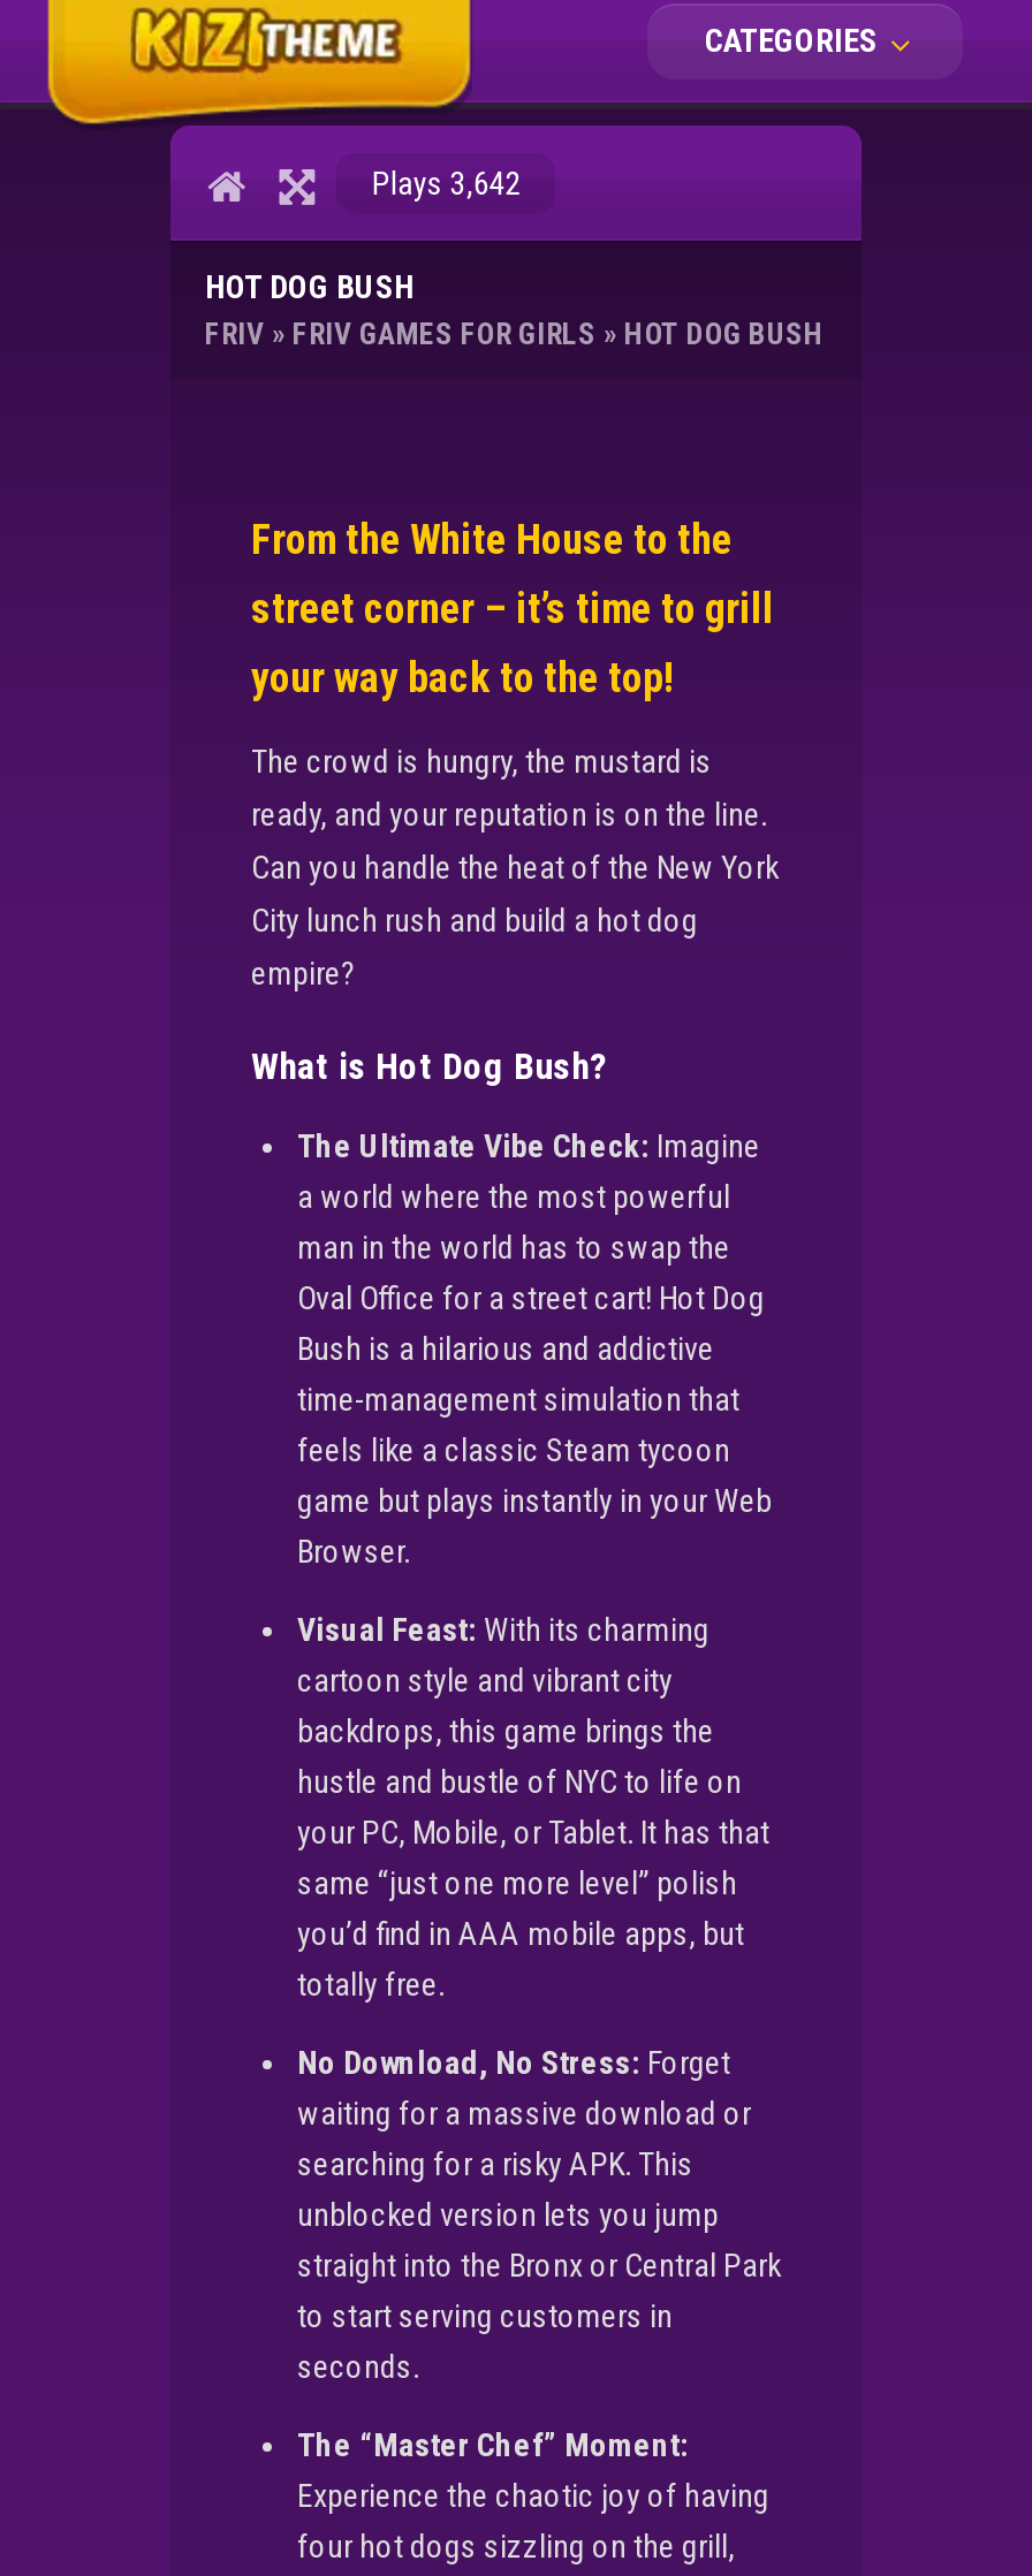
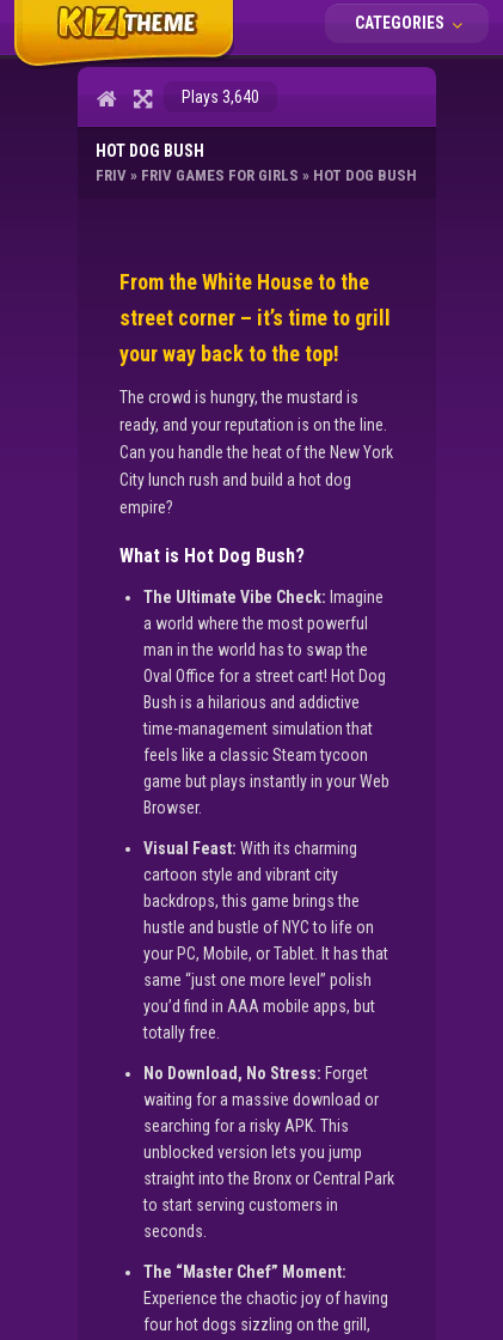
- Plays 3,642
+ Plays 3,640
